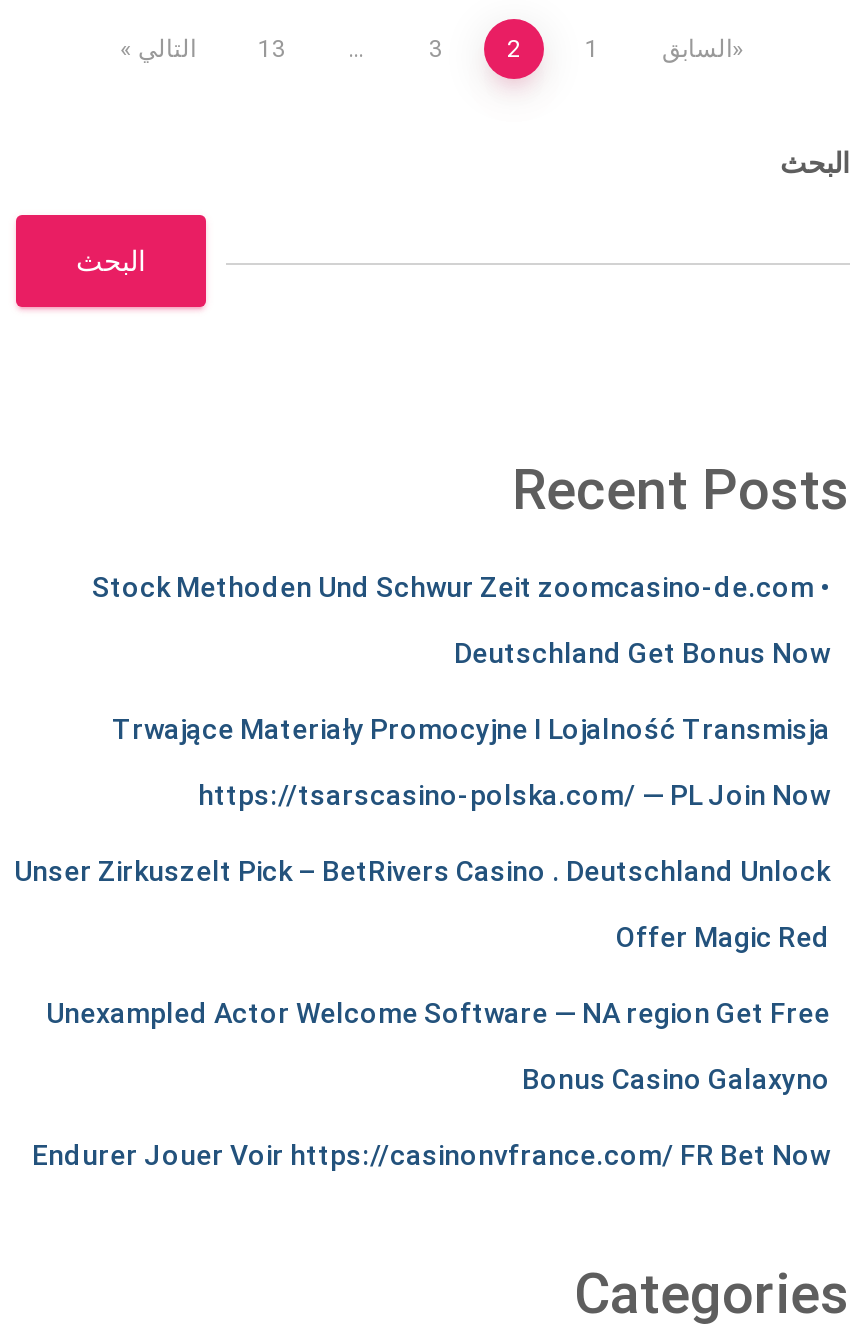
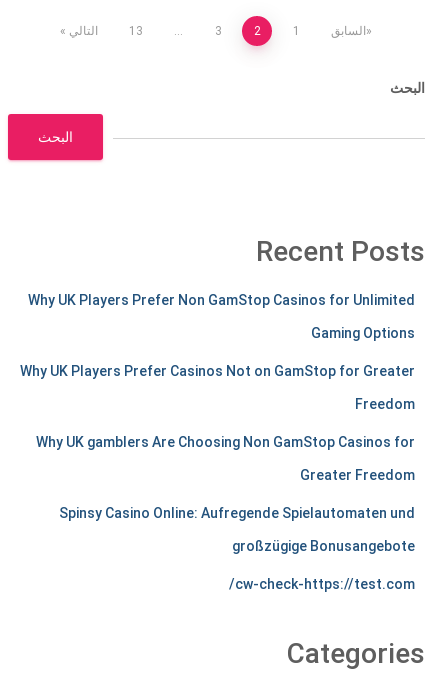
- Stock Methoden Und Schwur Zeit zoomcasino-de.com •
+ Why UK Players Prefer Non GamStop Casinos for Unlimited

- Deutschland Get Bonus Now
+ Gaming Options

- Trwające Materiały Promocyjne I Lojalność Transmisja
+ Why UK Players Prefer Casinos Not on GamStop for Greater

- https://tsarscasino-polska.com/ — PL Join Now
+ Freedom

- Unser Zirkuszelt Pick – BetRivers Casino . Deutschland Unlock
+ Why UK gamblers Are Choosing Non GamStop Casinos for

- Offer Magic Red
+ Greater Freedom

- Unexampled Actor Welcome Software — NA region Get Free
+ Spinsy Casino Online: Aufregende Spielautomaten und

- Bonus Casino Galaxyno
+ großzügige Bonusangebote

- Endurer Jouer Voir https://casinonvfrance.com/ FR Bet Now
+ cw-check-https://test.com/
